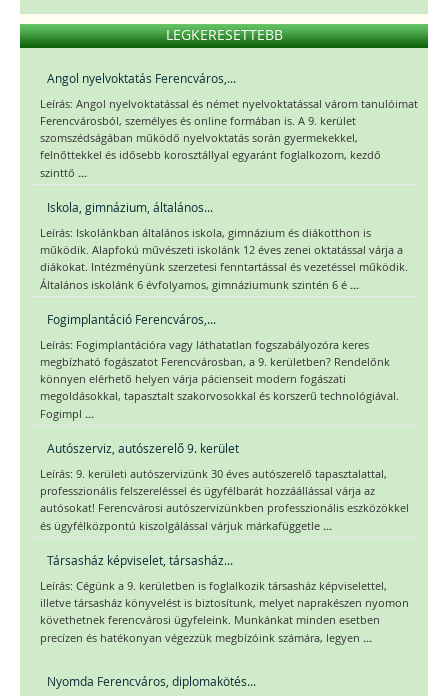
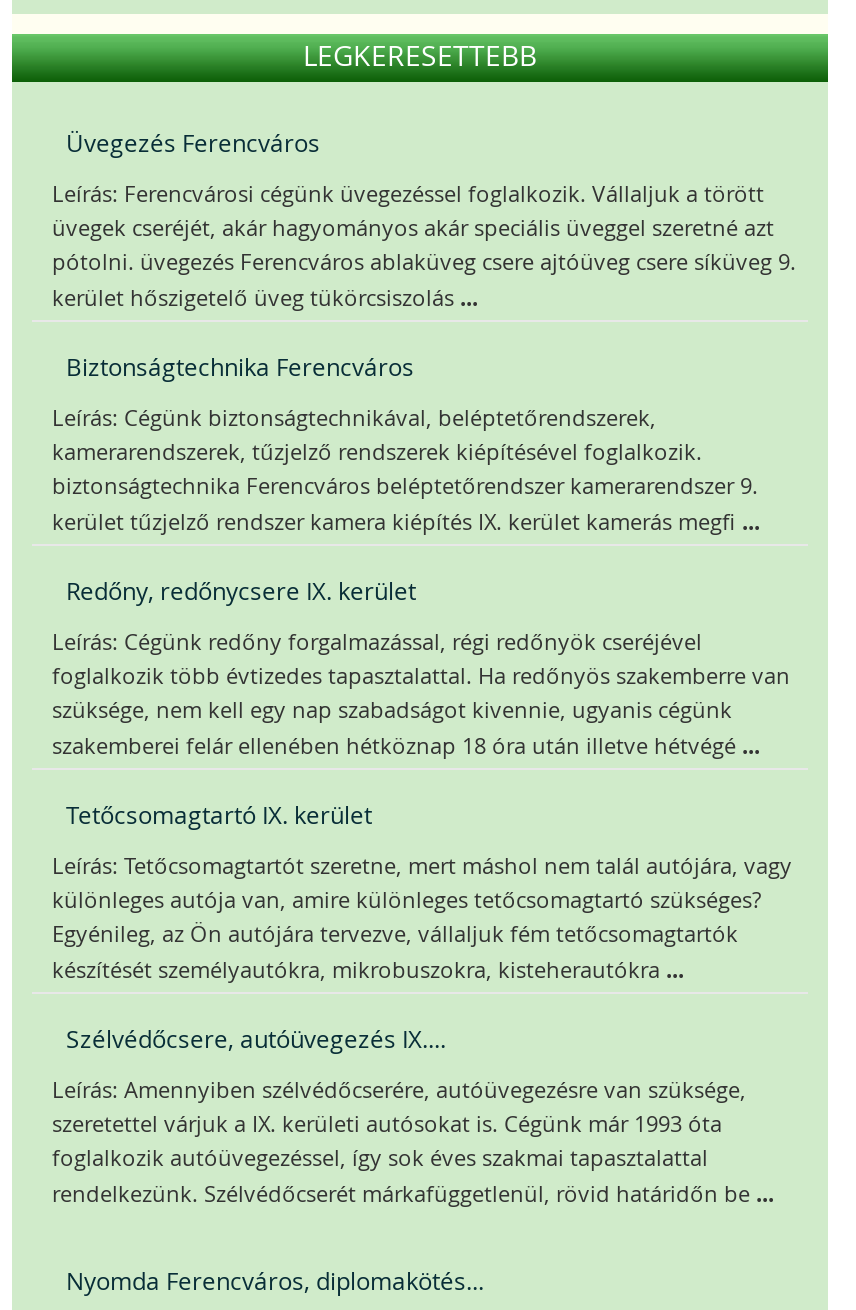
- Angol nyelvoktatás Ferencváros,...
+ Üvegezés Ferencváros

- Leírás: Angol nyelvoktatással és német nyelvoktatással várom tanulóimat
- Ferencvárosból, személyes és online formában is. A 9. kerület
- szomszédságában működő nyelvoktatás során gyermekekkel,
- felnőttekkel és idősebb korosztállyal egyaránt foglalkozom, kezdő
- szinttő...
+ Leírás: Ferencvárosi cégünk üvegezéssel foglalkozik. Vállaljuk a törött
+ üvegek cseréjét, akár hagyományos akár speciális üveggel szeretné azt
+ pótolni. üvegezés Ferencváros ablaküveg csere ajtóüveg csere síküveg 9.
+ kerület hőszigetelő üveg tükörcsiszolás...

- Iskola, gimnázium, általános...
+ Biztonságtechnika Ferencváros

- Leírás: Iskolánkban általános iskola, gimnázium és diákotthon is
- működik. Alapfokú művészeti iskolánk 12 éves zenei oktatással várja a
- diákokat. Intézményünk szerzetesi fenntartással és vezetéssel működik.
- Általános iskolánk 6 évfolyamos, gimnáziumunk szintén 6 é...
+ Leírás: Cégünk biztonságtechnikával, beléptetőrendszerek,
+ kamerarendszerek, tűzjelző rendszerek kiépítésével foglalkozik.
+ biztonságtechnika Ferencváros beléptetőrendszer kamerarendszer 9.
+ kerület tűzjelző rendszer kamera kiépítés IX. kerület kamerás megfi...

- Fogimplantáció Ferencváros,...
+ Redőny, redőnycsere IX. kerület

- Leírás: Fogimplantációra vagy láthatatlan fogszabályozóra keres
- megbízható fogászatot Ferencvárosban, a 9. kerületben? Rendelőnk
- könnyen elérhető helyen várja pácienseit modern fogászati
- megoldásokkal, tapasztalt szakorvosokkal és korszerű technológiával.
- Fogimpl...
+ Leírás: Cégünk redőny forgalmazással, régi redőnyök cseréjével
+ foglalkozik több évtizedes tapasztalattal. Ha redőnyös szakemberre van
+ szüksége, nem kell egy nap szabadságot kivennie, ugyanis cégünk
+ szakemberei felár ellenében hétköznap 18 óra után illetve hétvégé...

- Autószerviz, autószerelő 9. kerület
+ Tetőcsomagtartó IX. kerület

- Leírás: 9. kerületi autószervizünk 30 éves autószerelő tapasztalattal,
- professzionális felszereléssel és ügyfélbarát hozzáállással várja az
- autósokat! Ferencvárosi autószervizünkben professzionális eszközökkel
- és ügyfélközpontú kiszolgálással várjuk márkafüggetle...
+ Leírás: Tetőcsomagtartót szeretne, mert máshol nem talál autójára, vagy
+ különleges autója van, amire különleges tetőcsomagtartó szükséges?
+ Egyénileg, az Ön autójára tervezve, vállaljuk fém tetőcsomagtartók
+ készítését személyautókra, mikrobuszokra, kisteherautókra...

- Társasház képviselet, társasház...
+ Szélvédőcsere, autóüvegezés IX....

- Leírás: Cégünk a 9. kerületben is foglalkozik társasház képviselettel,
- illetve társasház könyvelést is biztosítunk, melyet naprakészen nyomon
- követhetnek ferencvárosi ügyfeleink. Munkánkat minden esetben
- precízen és hatékonyan végezzük megbízóink számára, legyen...
+ Leírás: Amennyiben szélvédőcserére, autóüvegezésre van szüksége,
+ szeretettel várjuk a IX. kerületi autósokat is. Cégünk már 1993 óta
+ foglalkozik autóüvegezéssel, így sok éves szakmai tapasztalattal
+ rendelkezünk. Szélvédőcserét márkafüggetlenül, rövid határidőn be...
